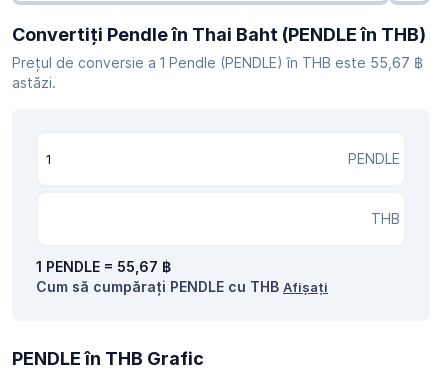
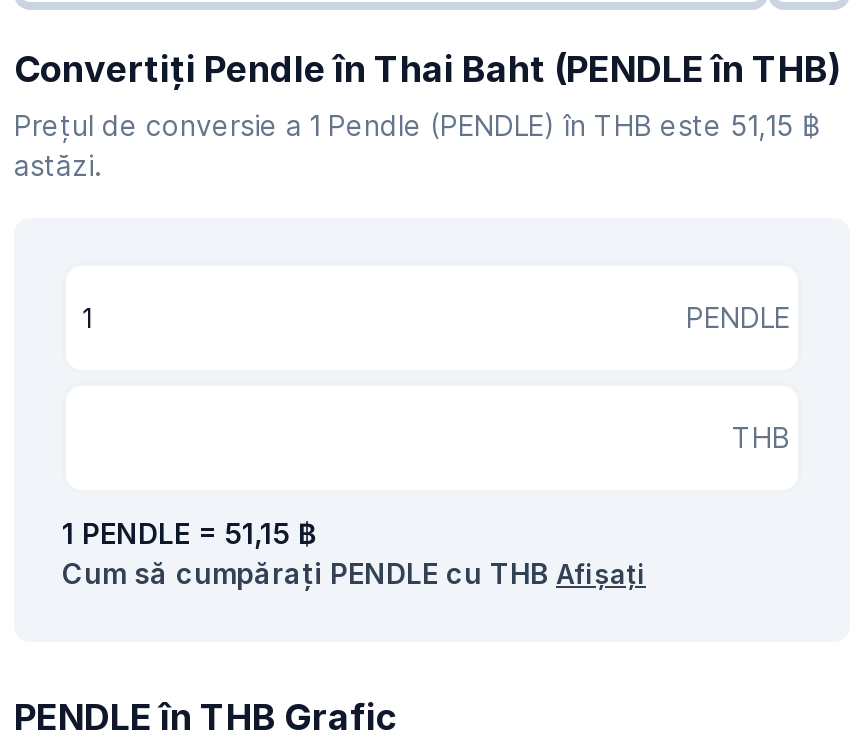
- Prețul de conversie a 1 Pendle (PENDLE) în THB este 55,67 ฿
+ Prețul de conversie a 1 Pendle (PENDLE) în THB este 51,15 ฿

- 1 PENDLE = 55,67 ฿
+ 1 PENDLE = 51,15 ฿
